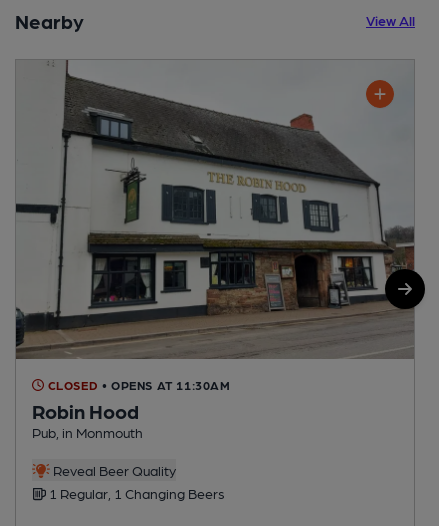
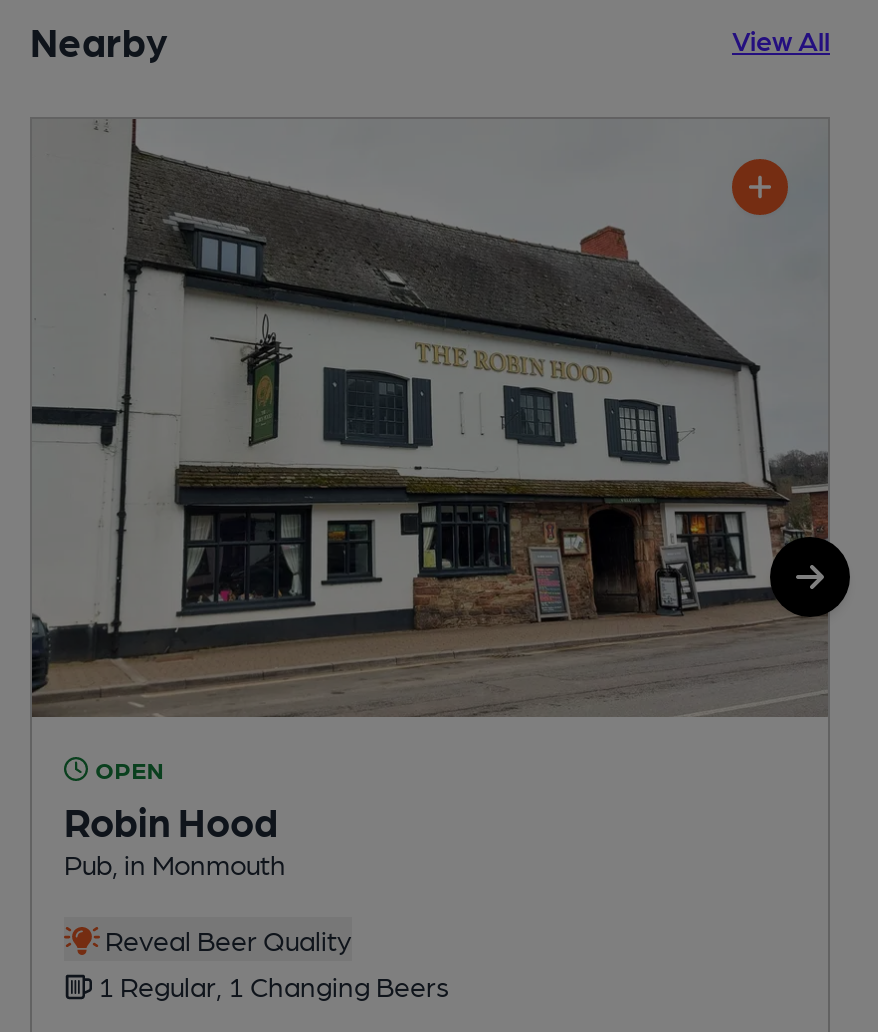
- CLOSED • OPENS AT 11:30AM
+ OPEN
